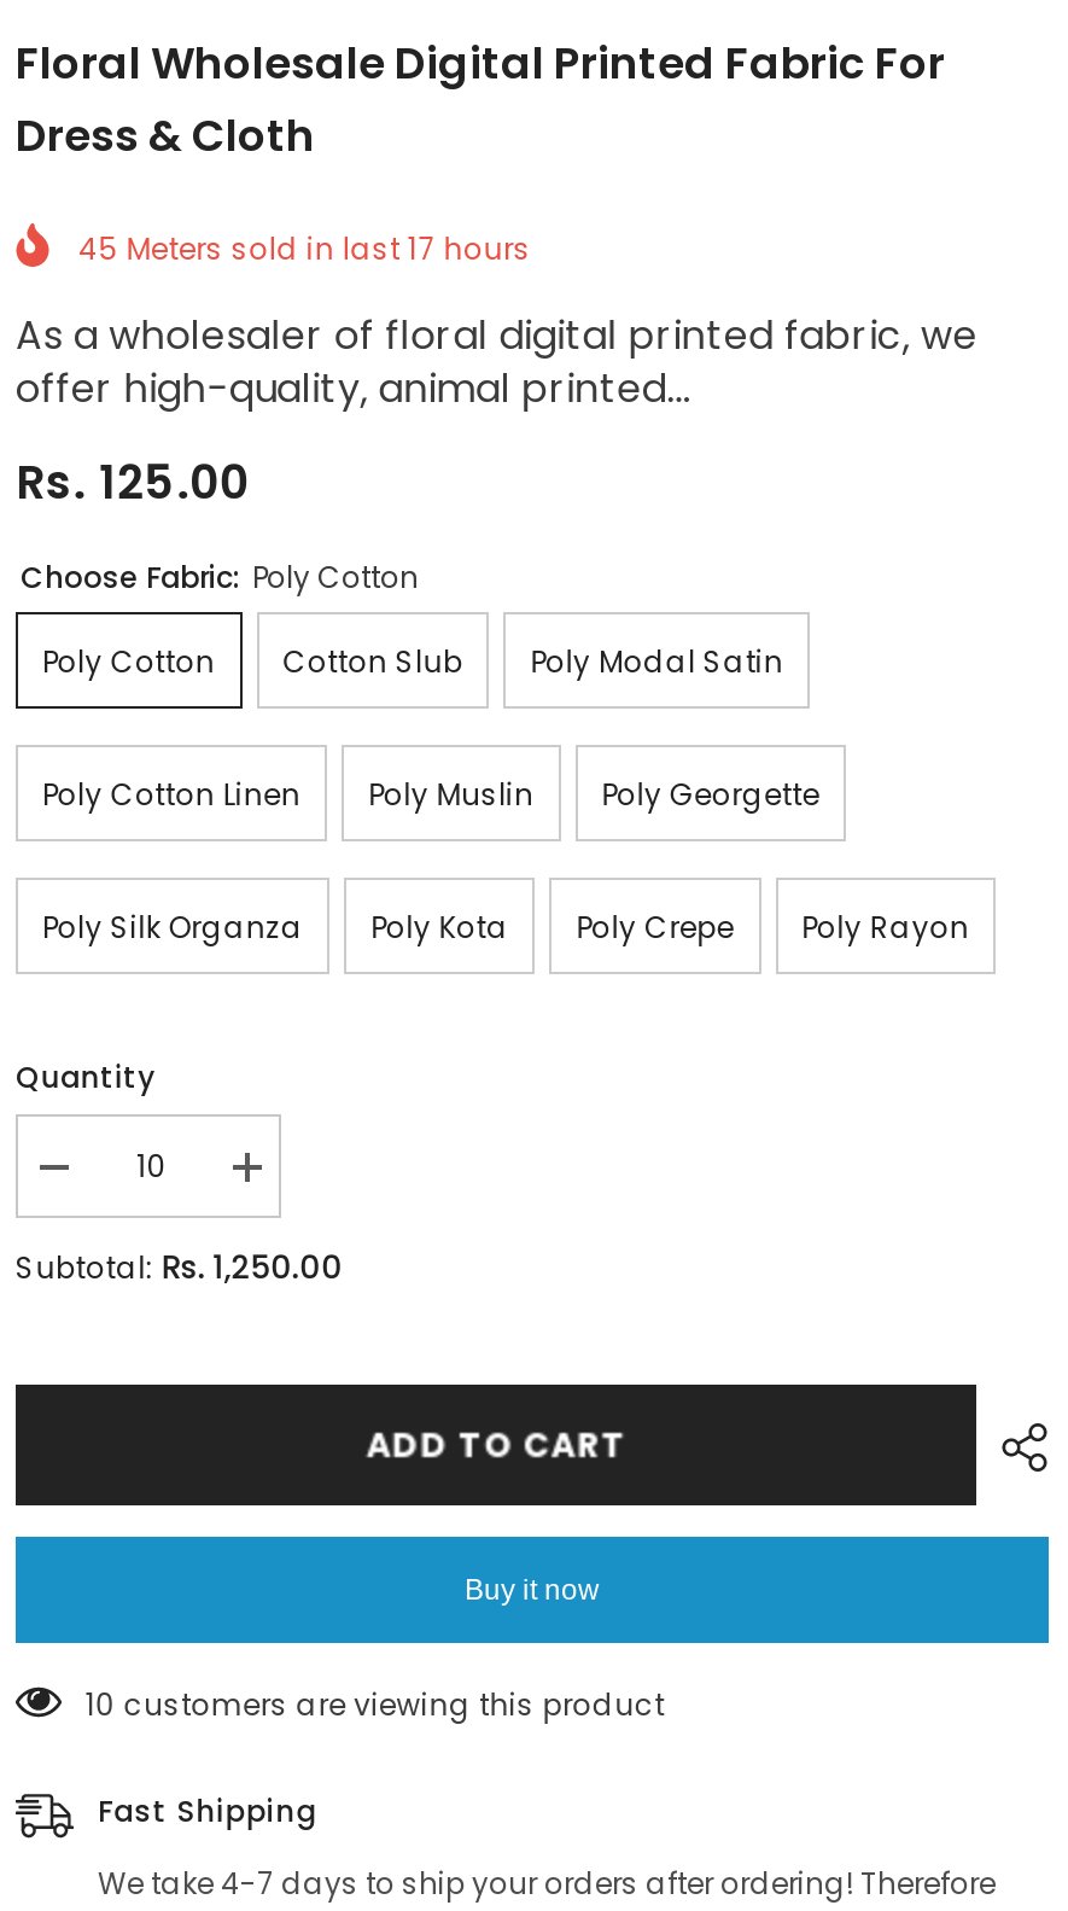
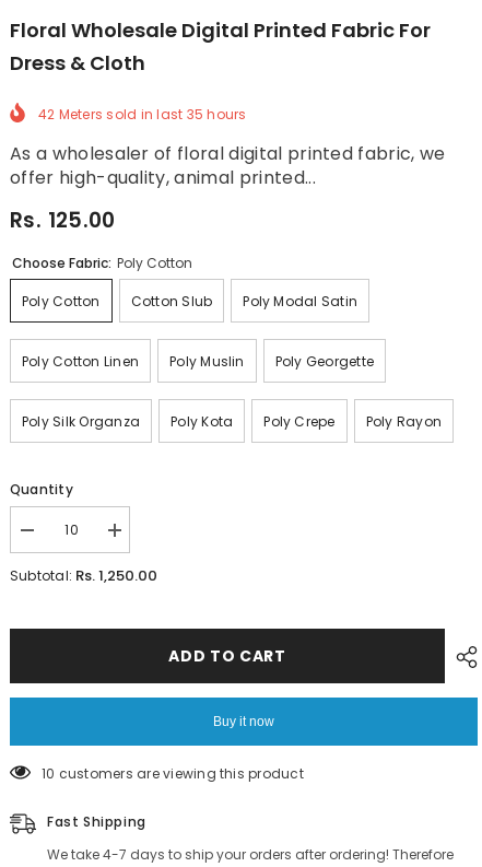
- 45 Meters sold in last 17 hours
+ 42 Meters sold in last 35 hours
